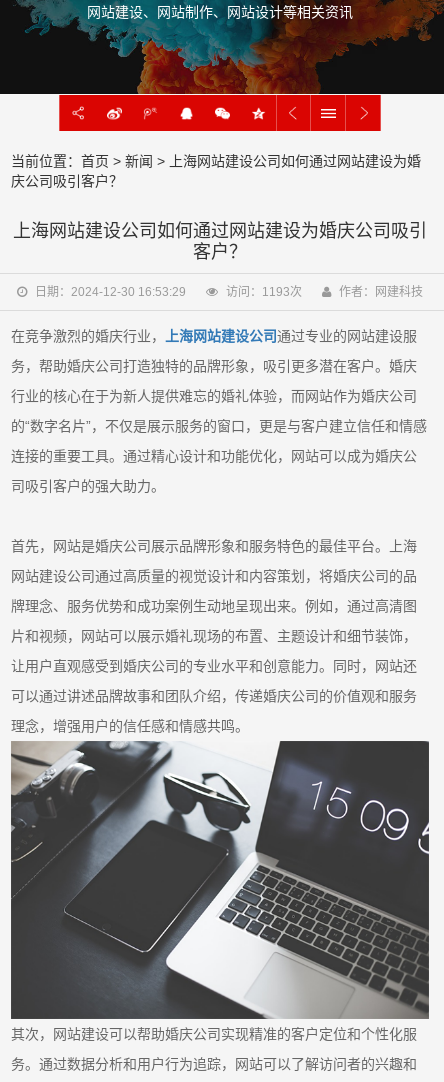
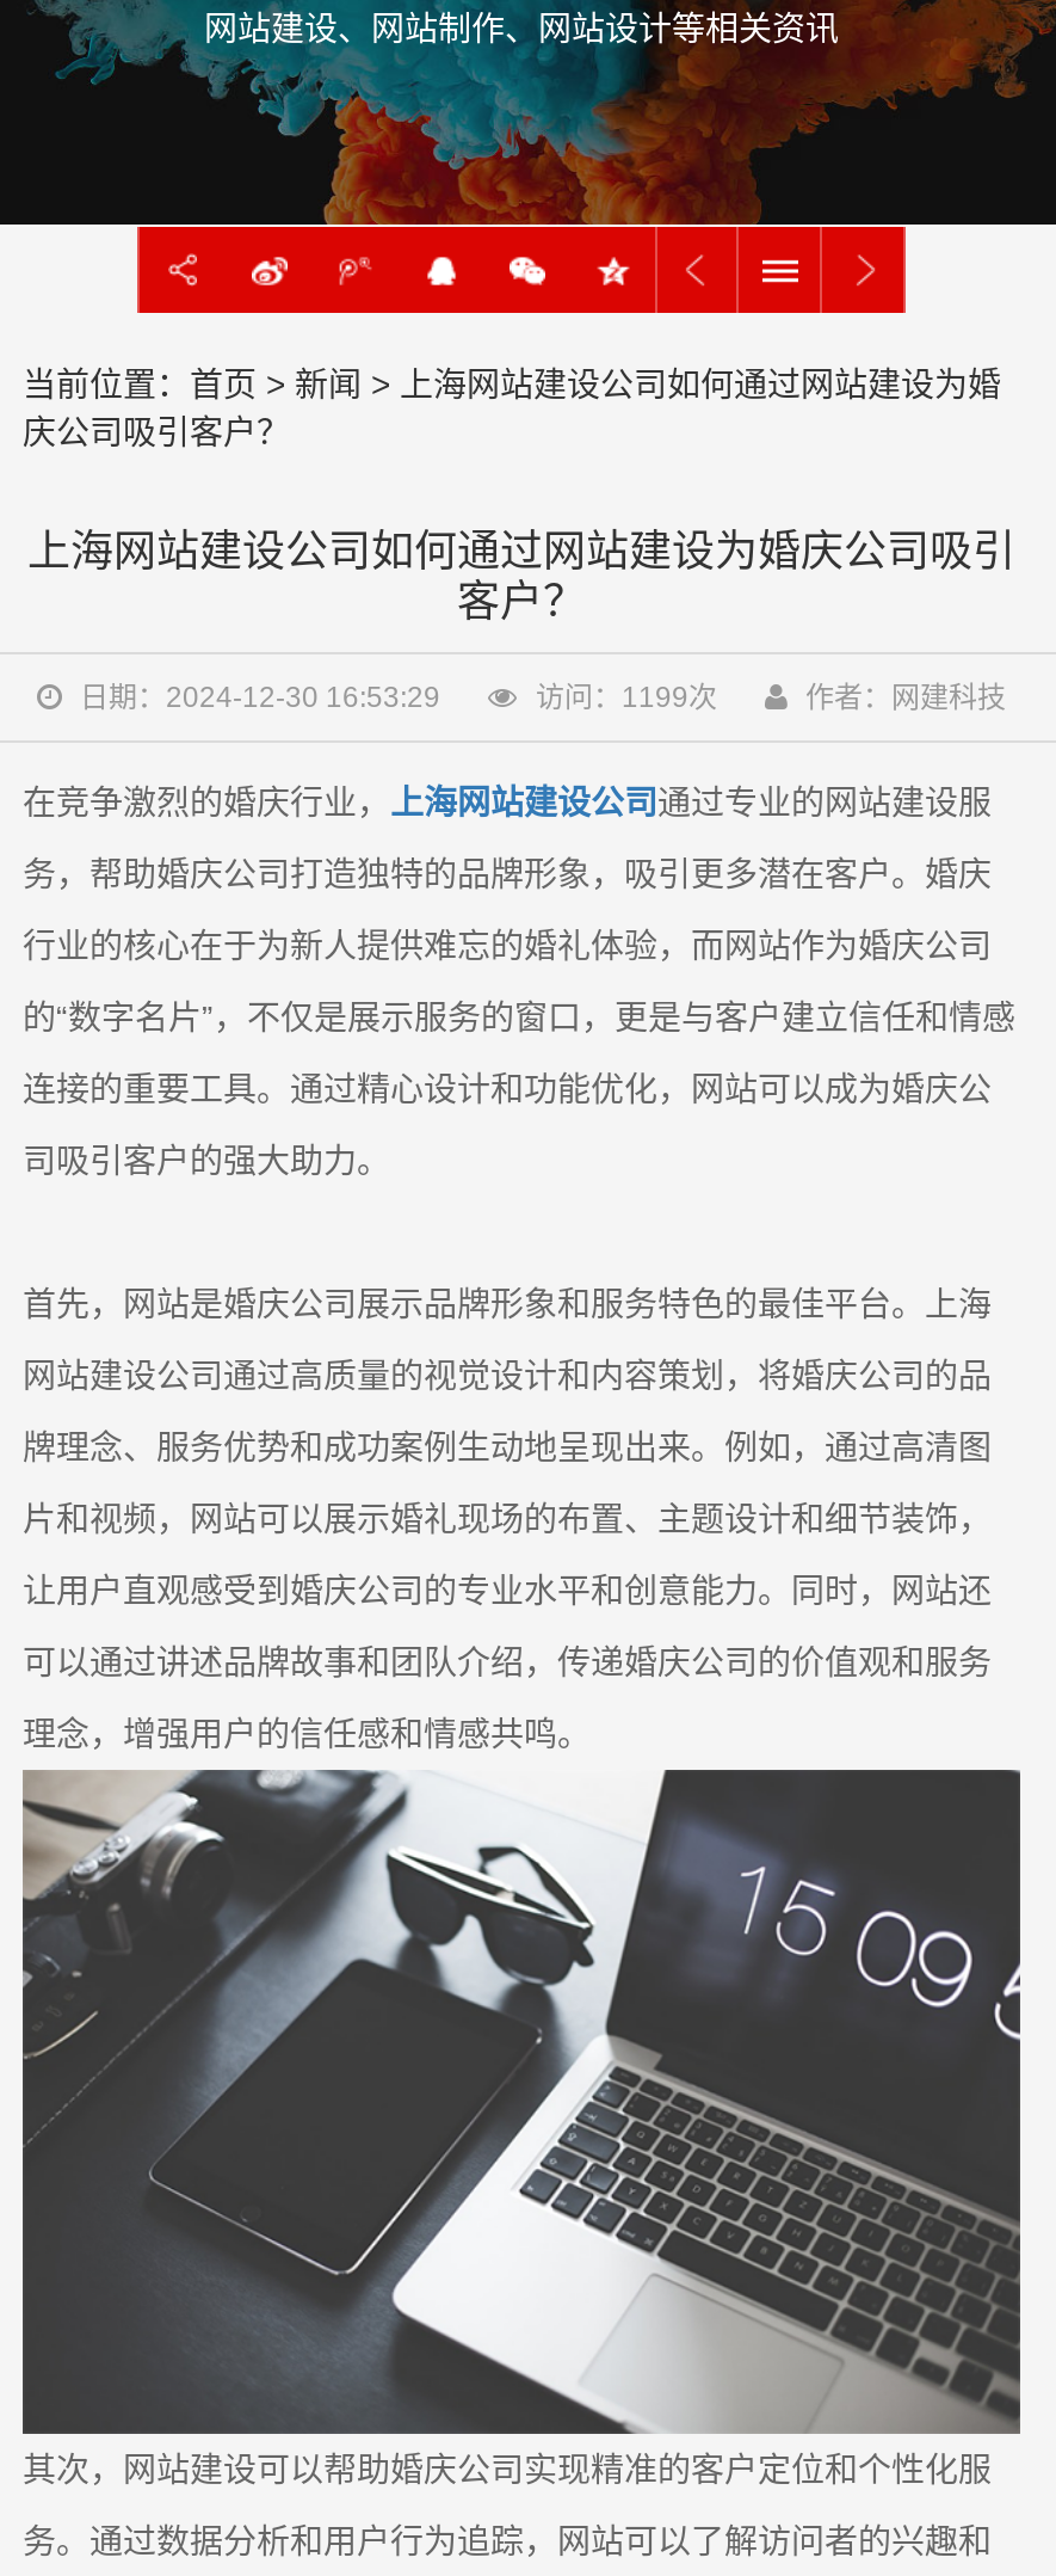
- 访问：1193次
+ 访问：1199次
